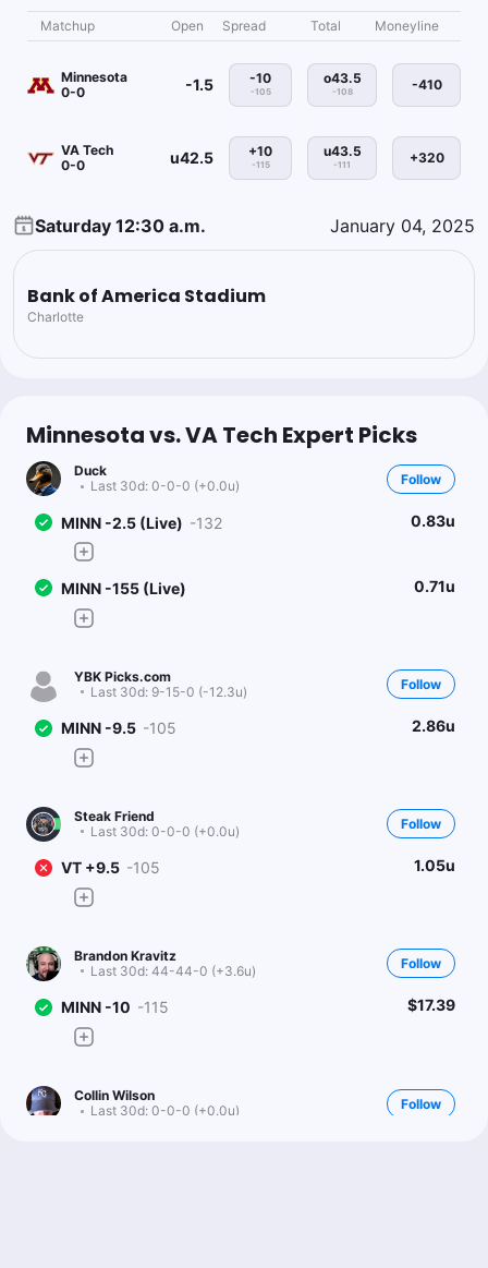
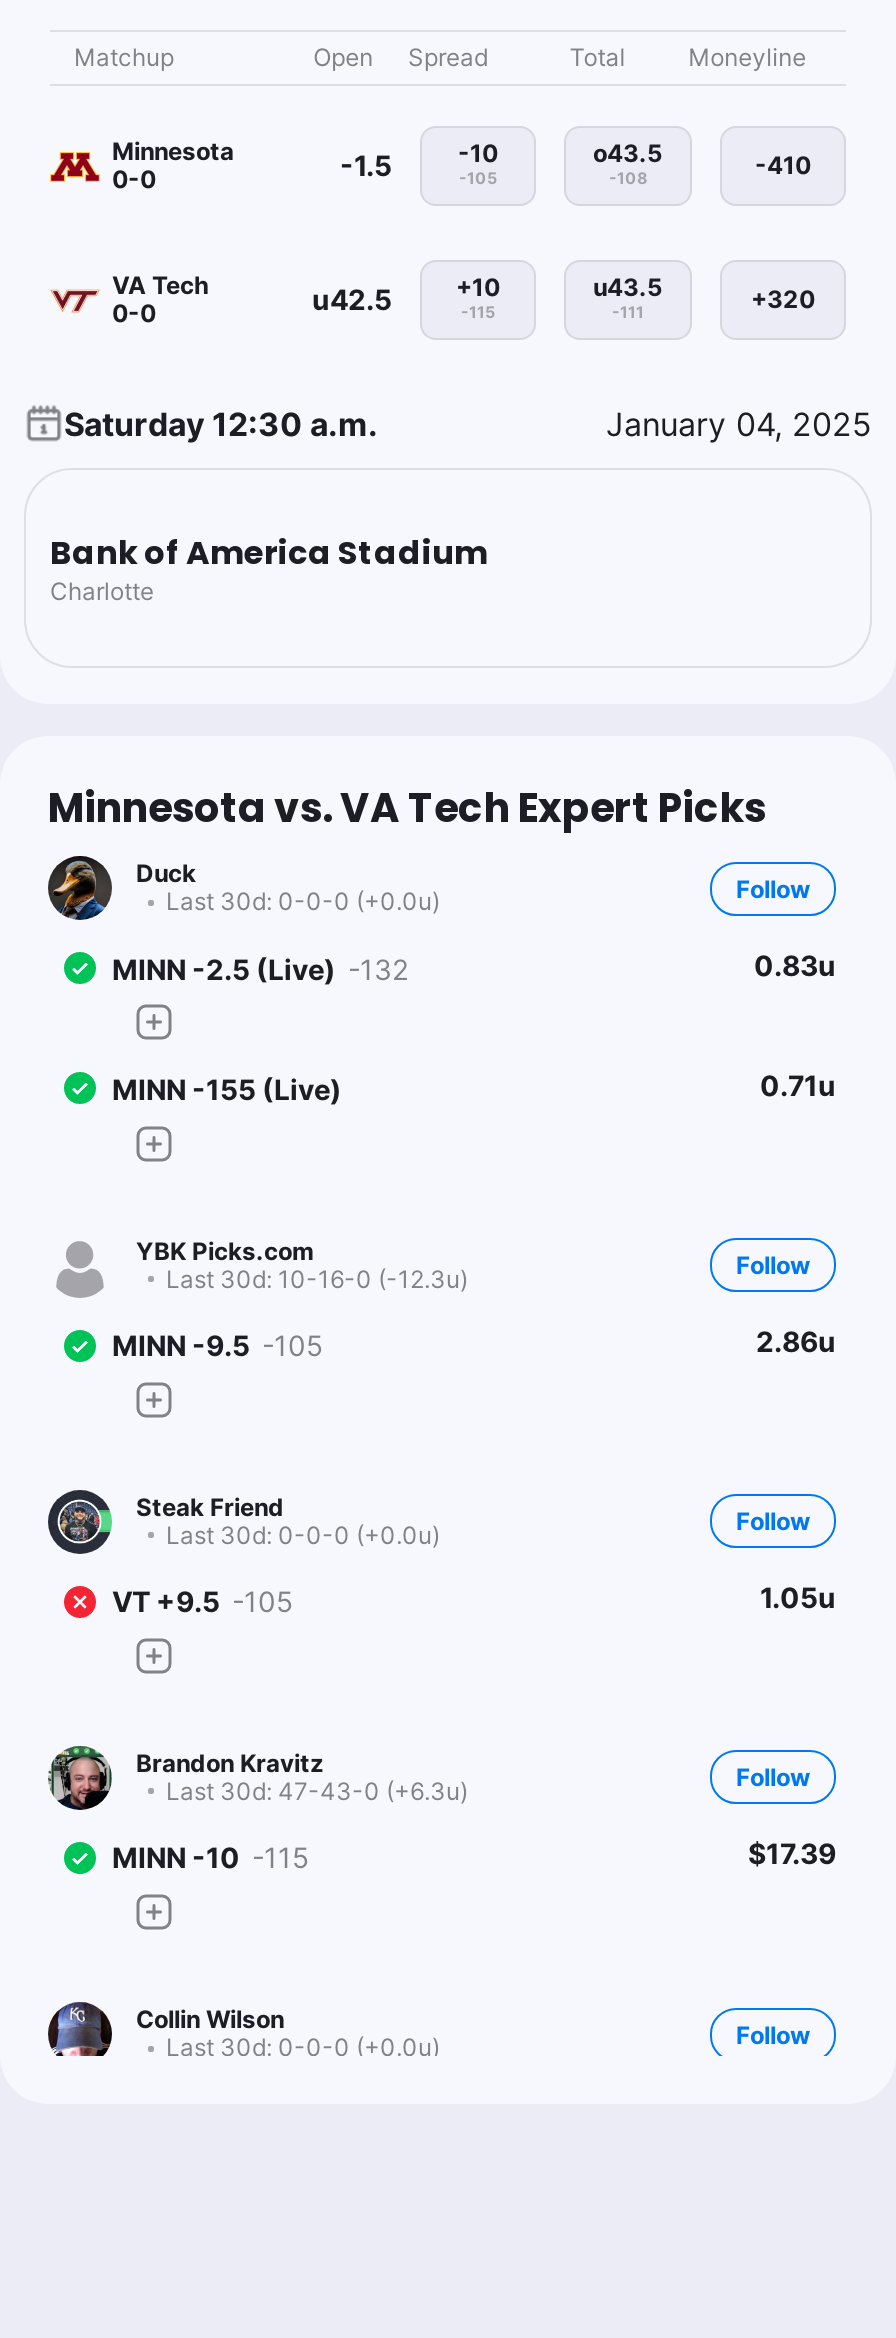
- Last 30d: 9-15-0 (-12.3u)
+ Last 30d: 10-16-0 (-12.3u)

- Last 30d: 44-44-0 (+3.6u)
+ Last 30d: 47-43-0 (+6.3u)
